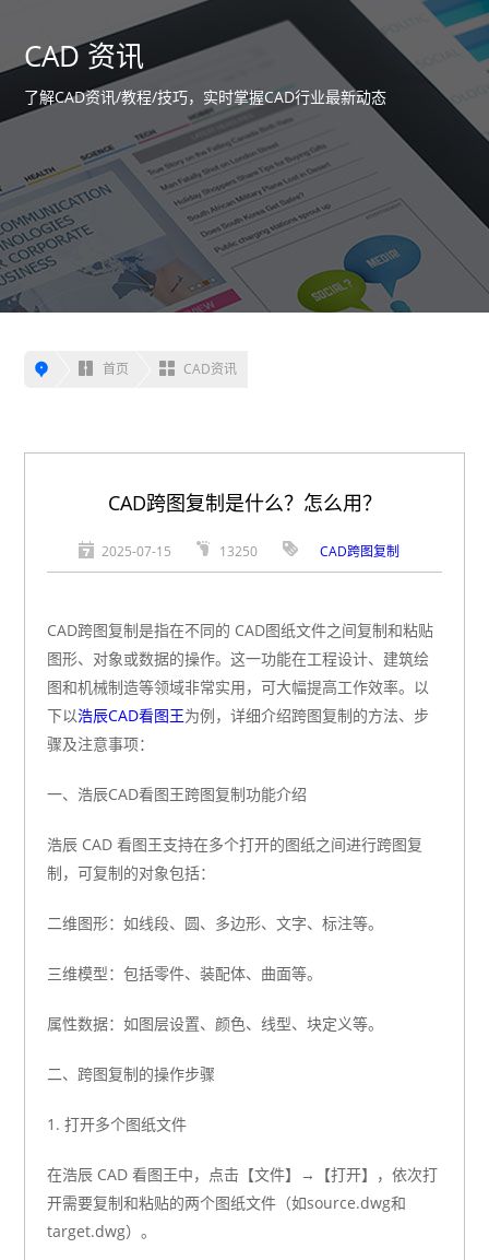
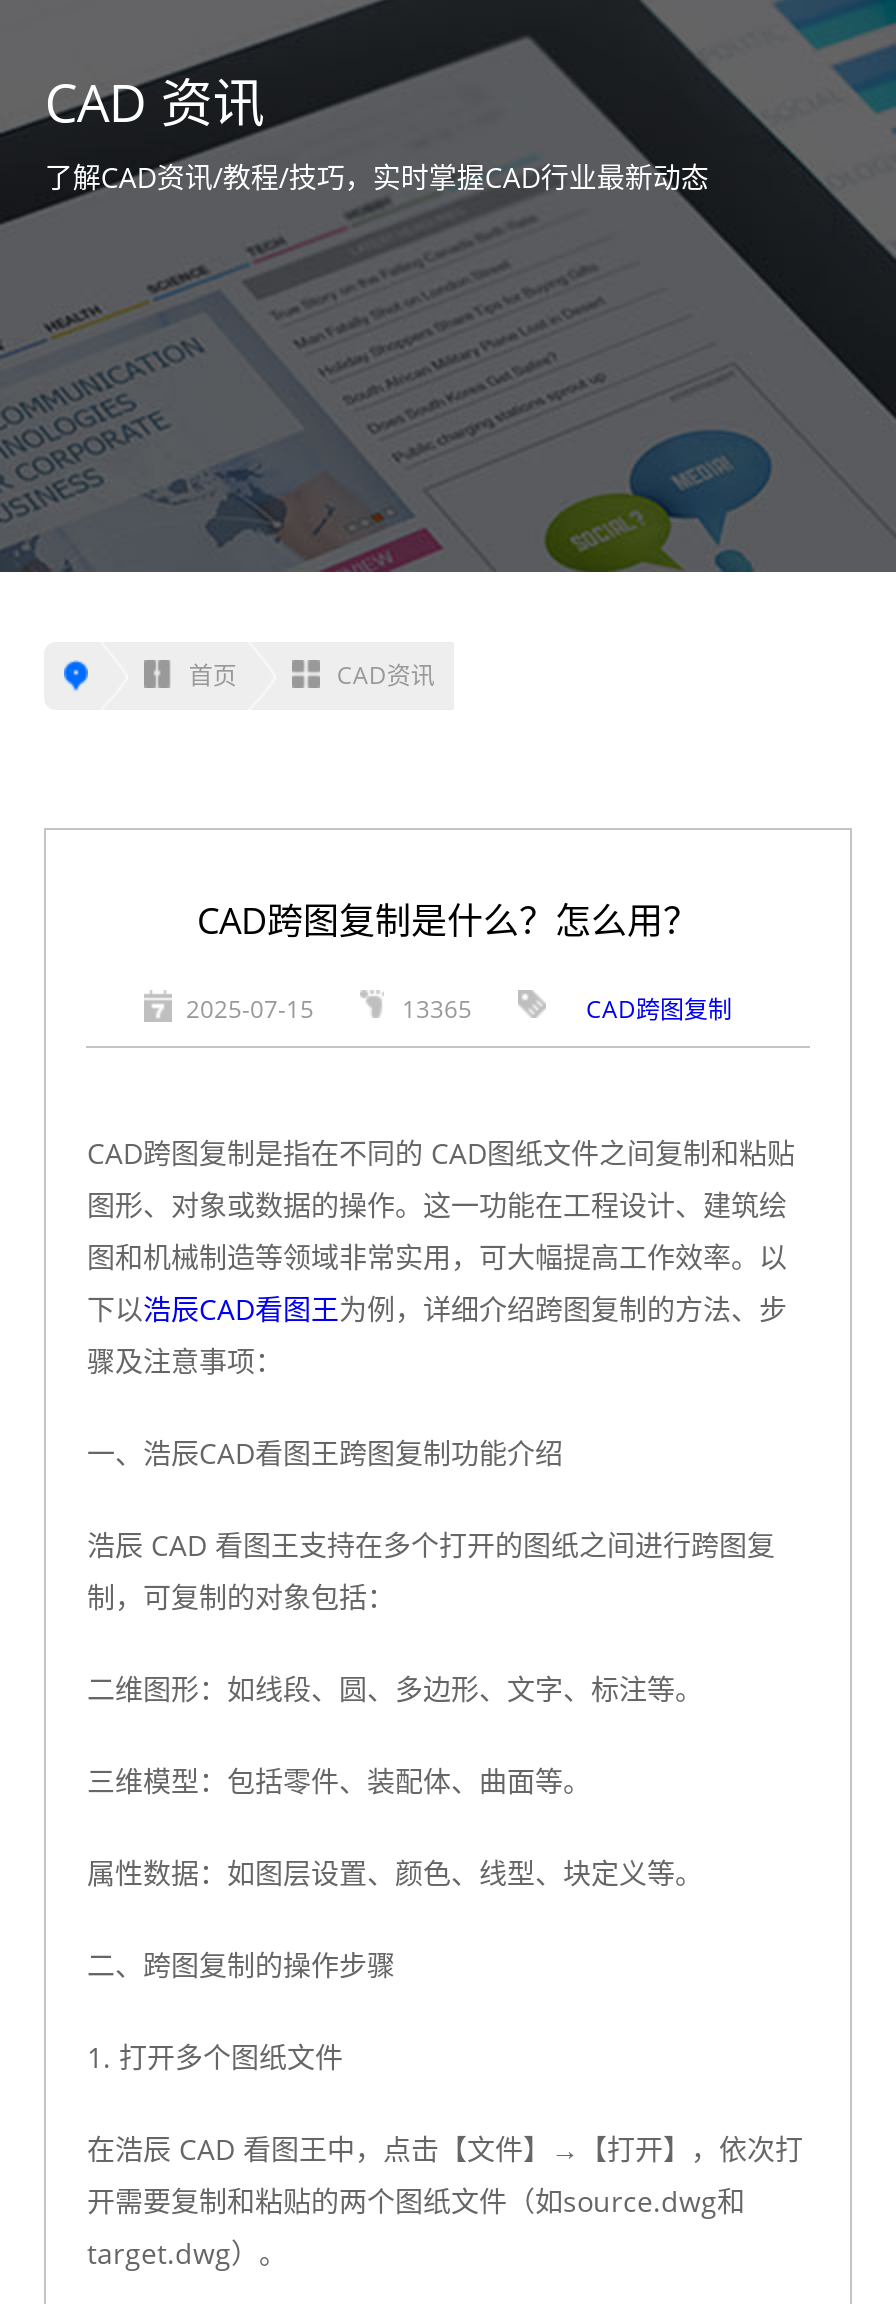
- 13250
+ 13365
